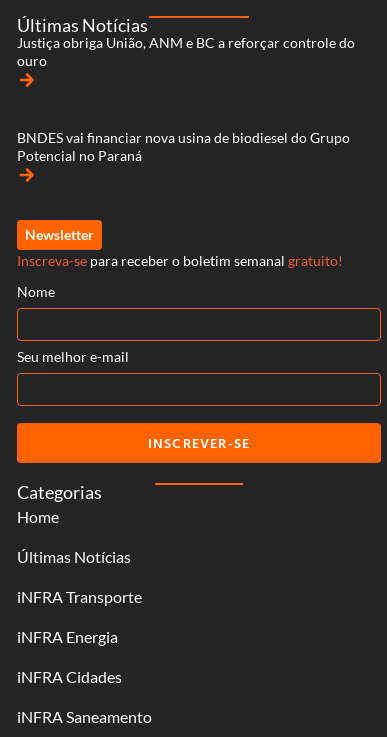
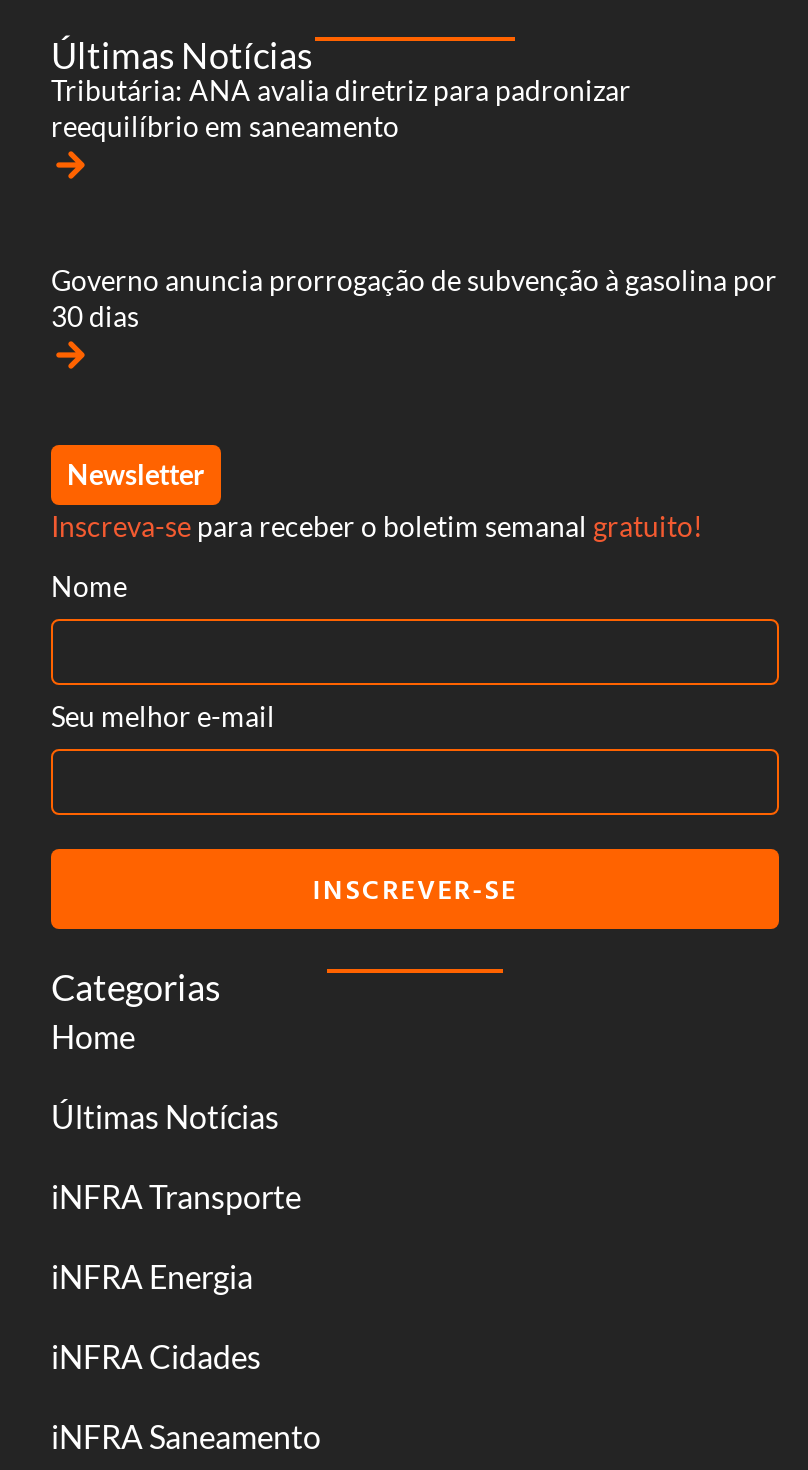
- Justiça obriga União, ANM e BC a reforçar controle do
- ouro
+ Tributária: ANA avalia diretriz para padronizar
+ reequilíbrio em saneamento

- BNDES vai financiar nova usina de biodiesel do Grupo
- Potencial no Paraná
+ Governo anuncia prorrogação de subvenção à gasolina por
+ 30 dias
